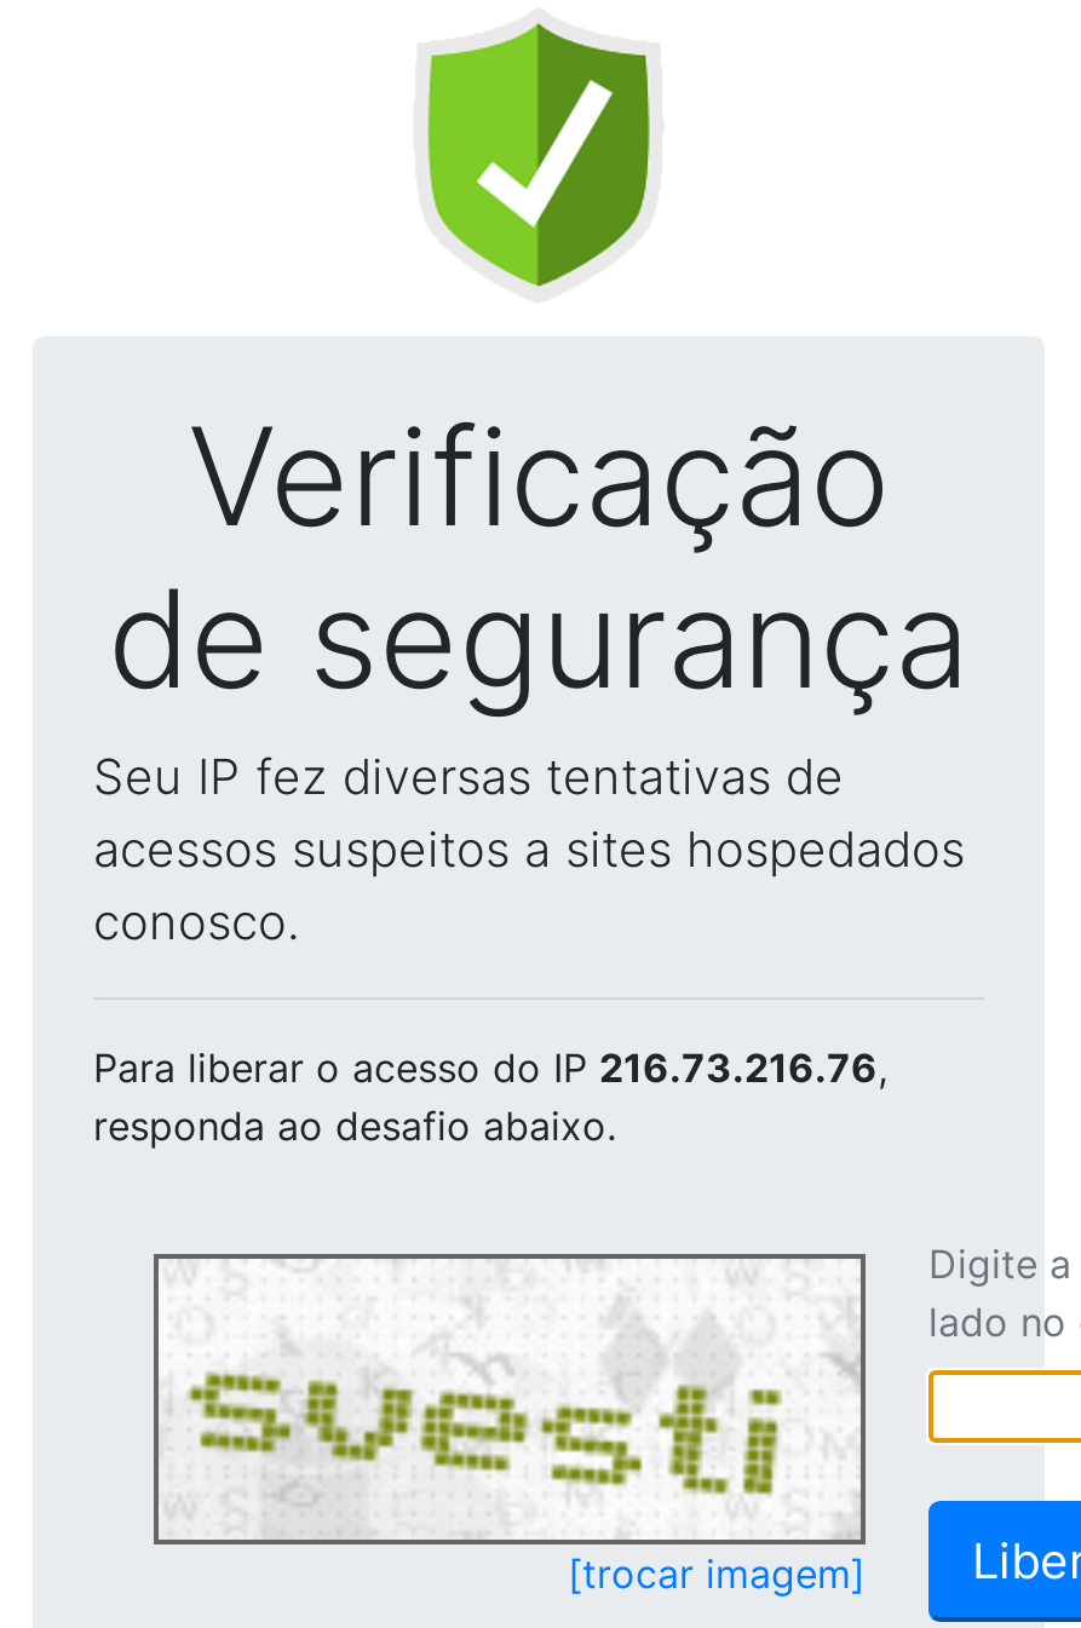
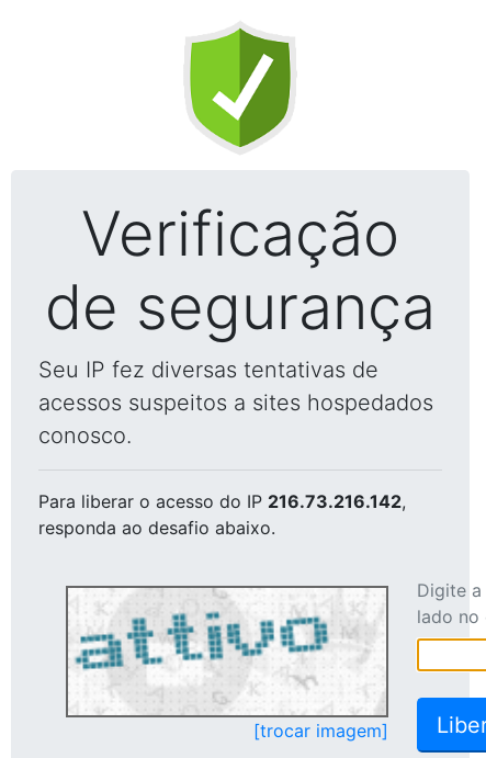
- Para liberar o acesso do IP 216.73.216.76,
+ Para liberar o acesso do IP 216.73.216.142,

- [image]
+ [image]
